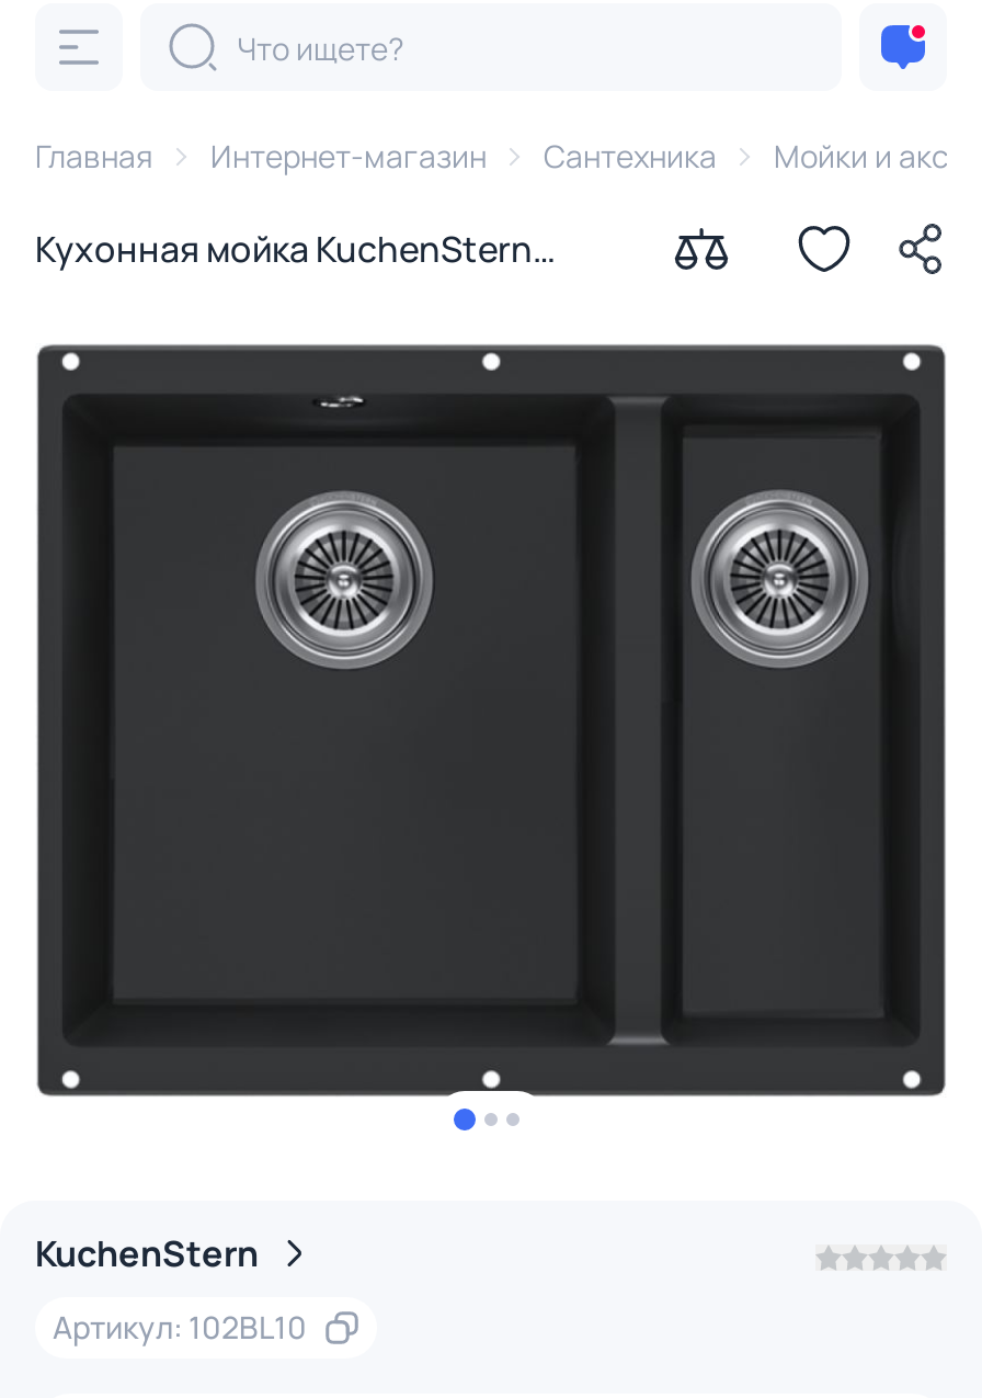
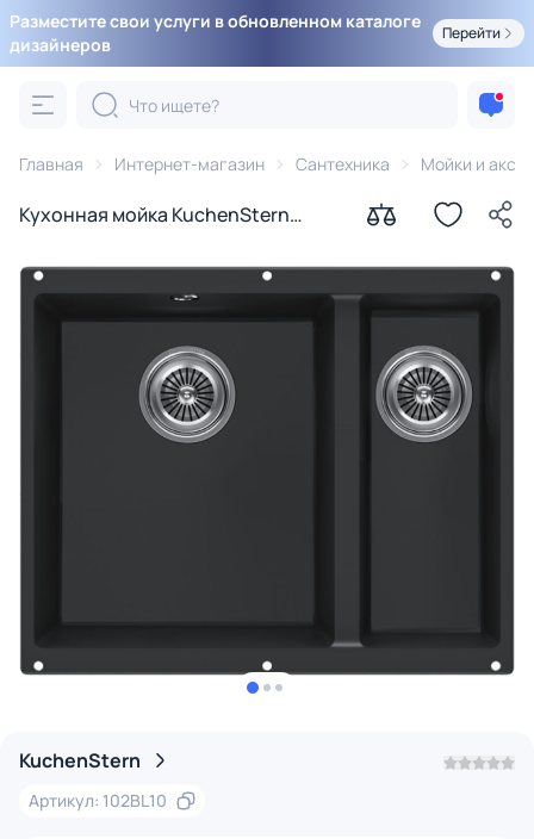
+ Разместите свои услуги в обновленном каталоге
+ дизайнеров

+ Перейти
